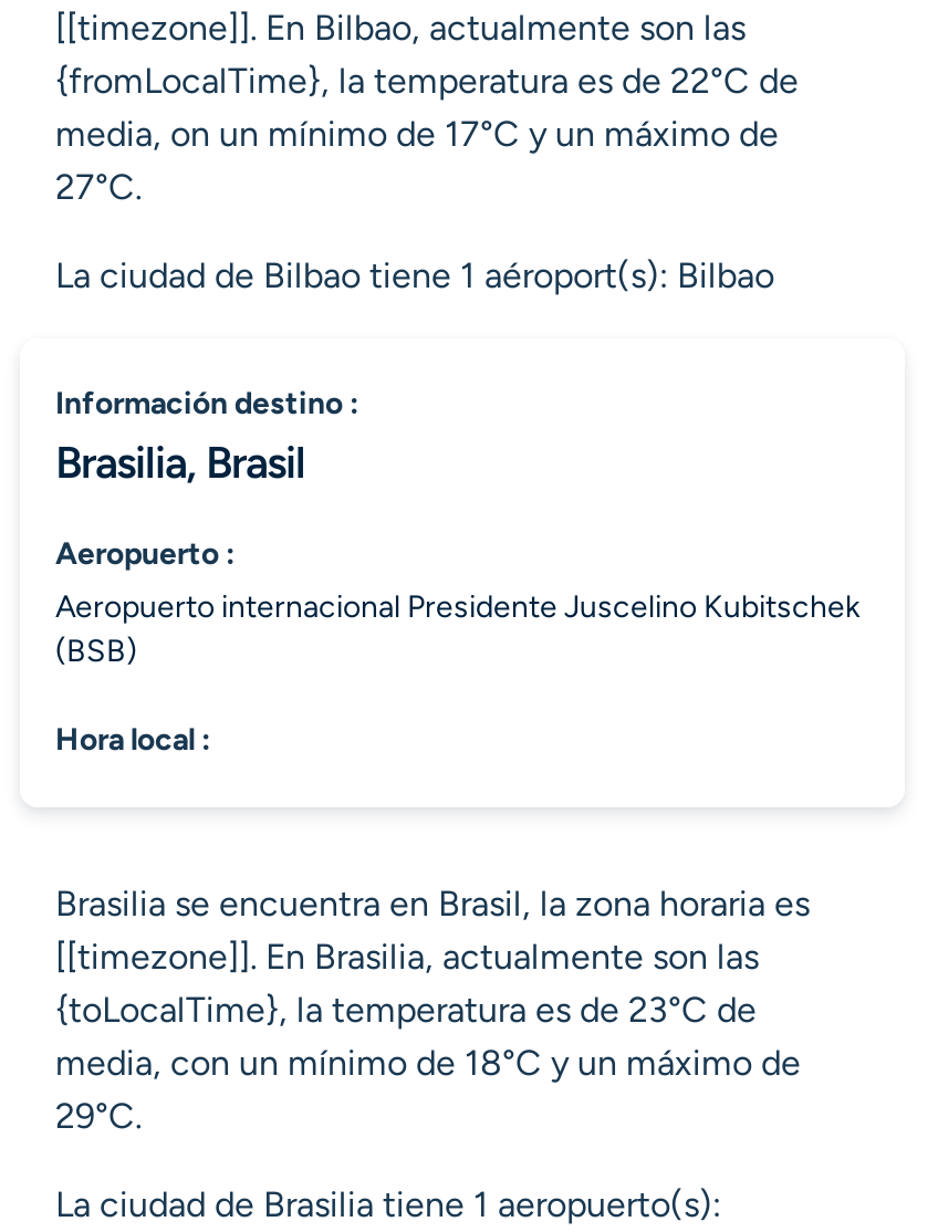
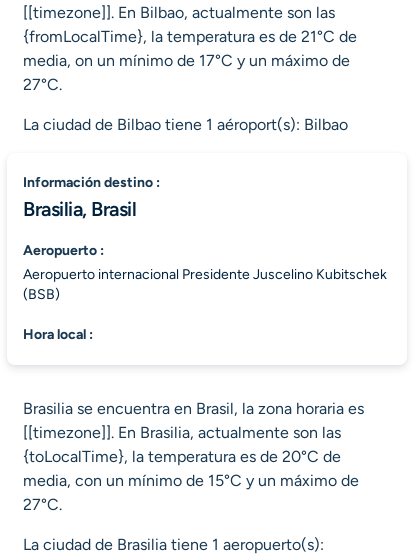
- {fromLocalTime}, la temperatura es de 22°C de
+ {fromLocalTime}, la temperatura es de 21°C de

- {toLocalTime}, la temperatura es de 23°C de
- media, con un mínimo de 18°C y un máximo de
- 29°C.
+ {toLocalTime}, la temperatura es de 20°C de
+ media, con un mínimo de 15°C y un máximo de
+ 27°C.
